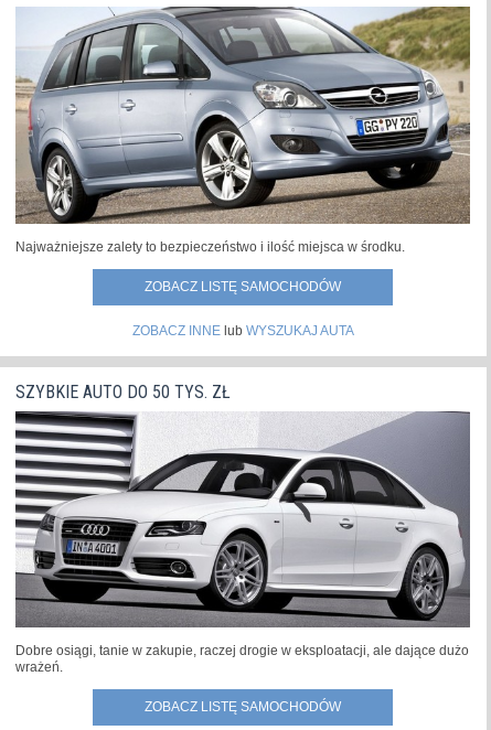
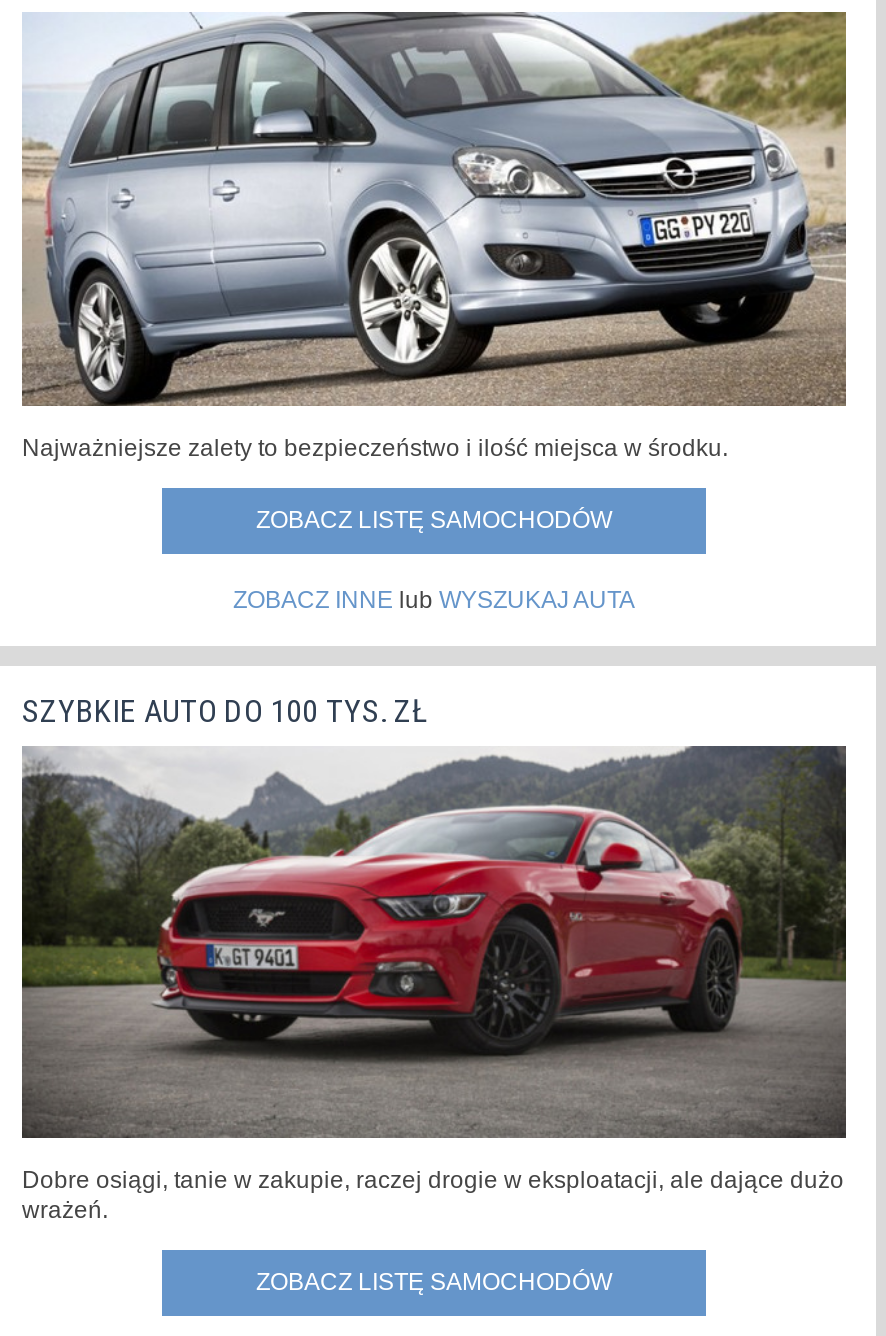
- SZYBKIE AUTO DO 50 TYS. ZŁ
+ SZYBKIE AUTO DO 100 TYS. ZŁ

- [image]
+ [image]
